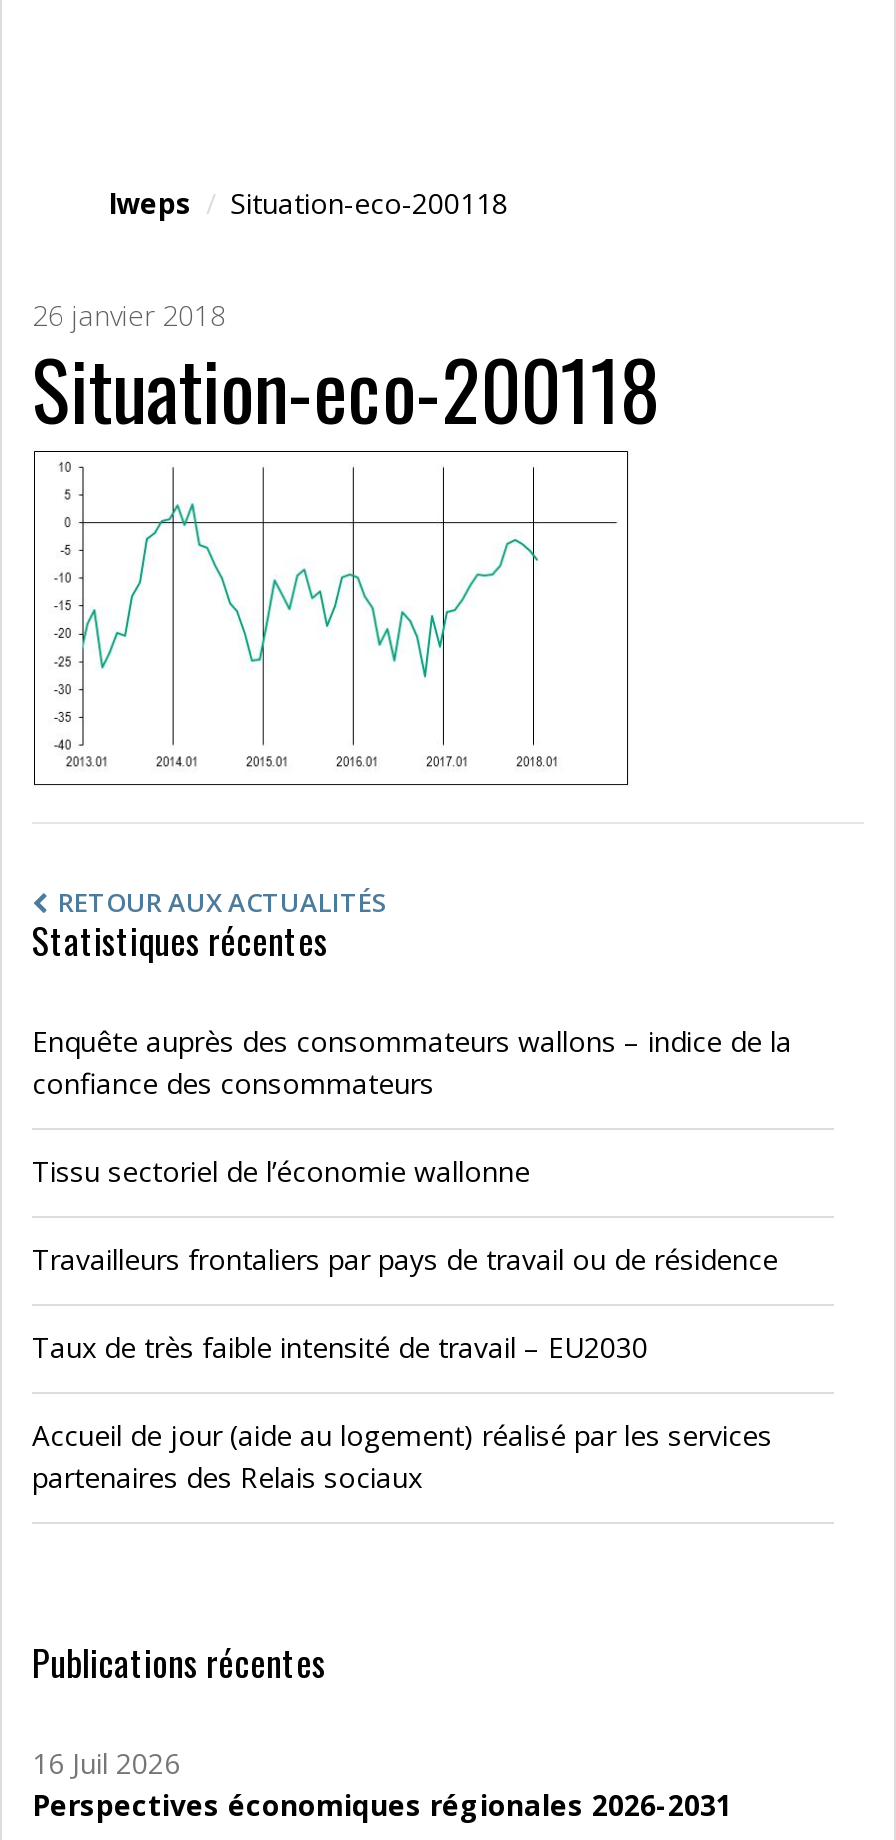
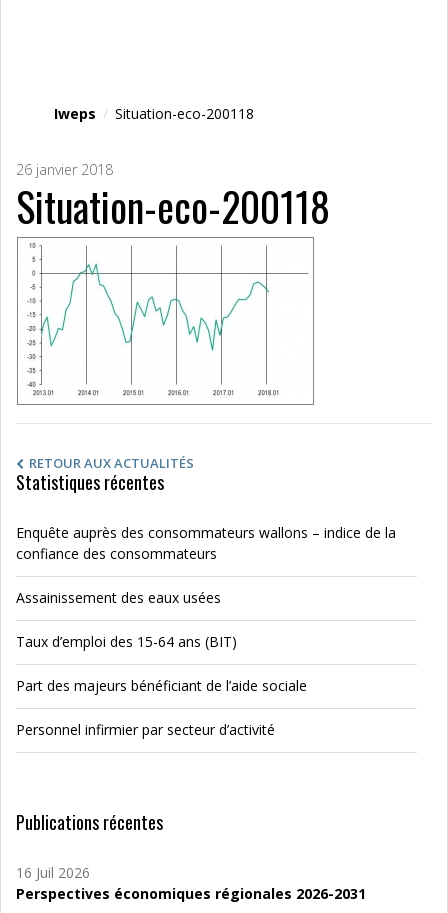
- Tissu sectoriel de l’économie wallonne
+ Assainissement des eaux usées

- Travailleurs frontaliers par pays de travail ou de résidence
+ Taux d’emploi des 15-64 ans (BIT)

- Taux de très faible intensité de travail – EU2030
+ Part des majeurs bénéficiant de l’aide sociale

- Accueil de jour (aide au logement) réalisé par les services
- partenaires des Relais sociaux
+ Personnel infirmier par secteur d’activité
